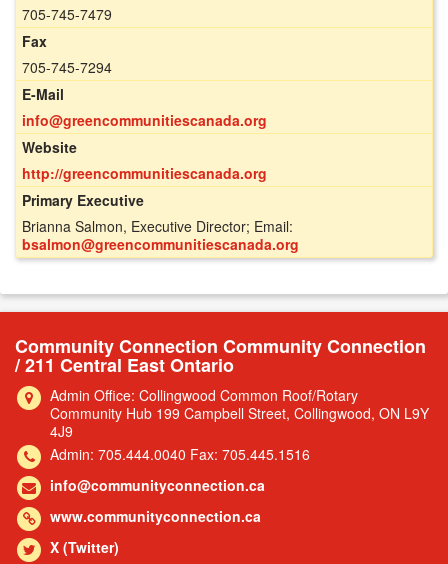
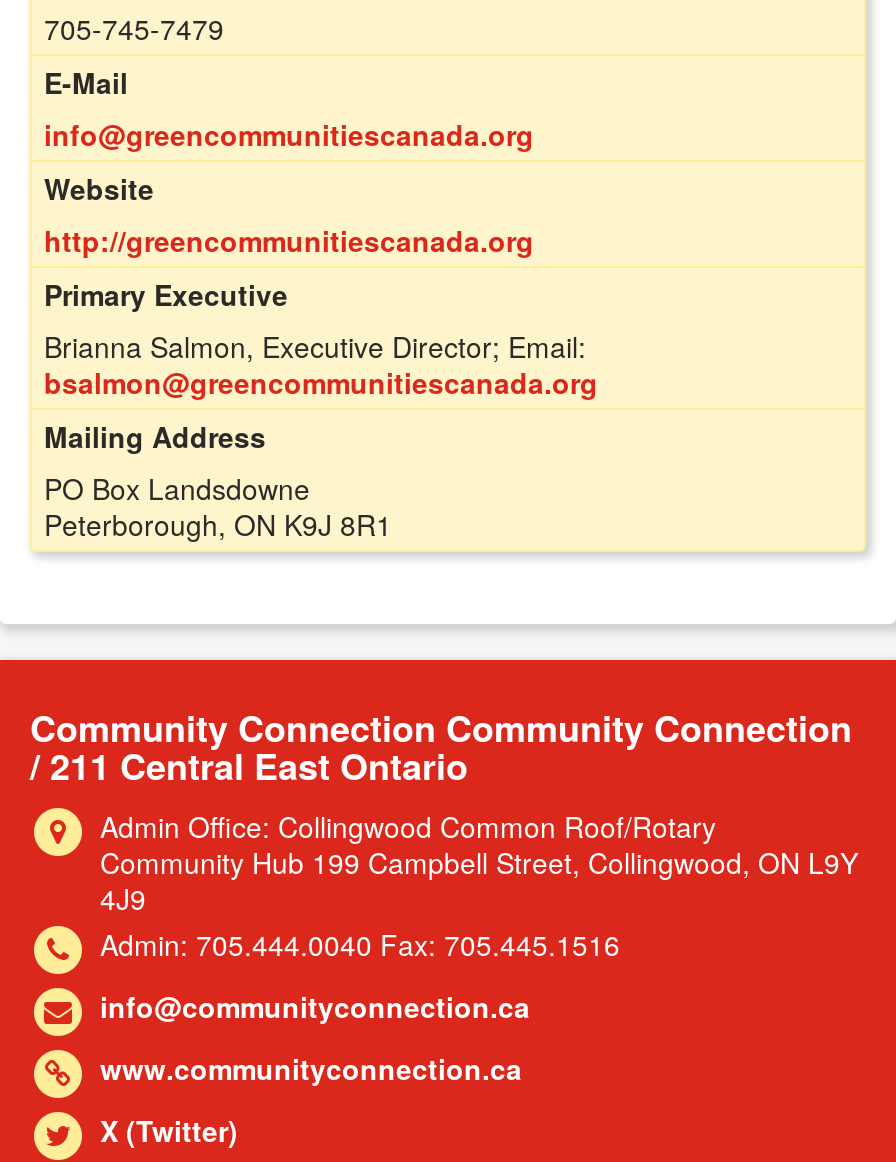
- Fax
- 705-745-7294

moved up: E-Mail | info@greencommunitiescanada.org | Website | http://greencommunitiescanada.org | Primary Executive | Brianna Salmon, Executive Director; Email: | bsalmon@greencommunitiescanada.org

+ Mailing Address
+ PO Box Landsdowne
+ Peterborough, ON K9J 8R1
